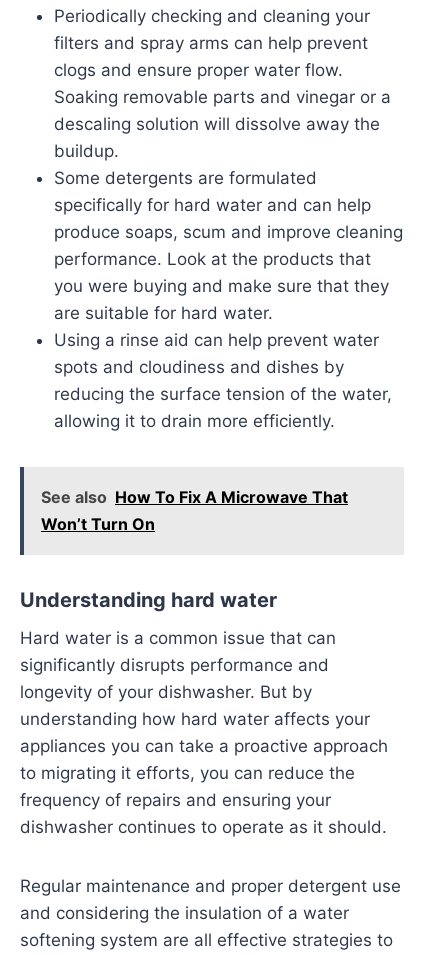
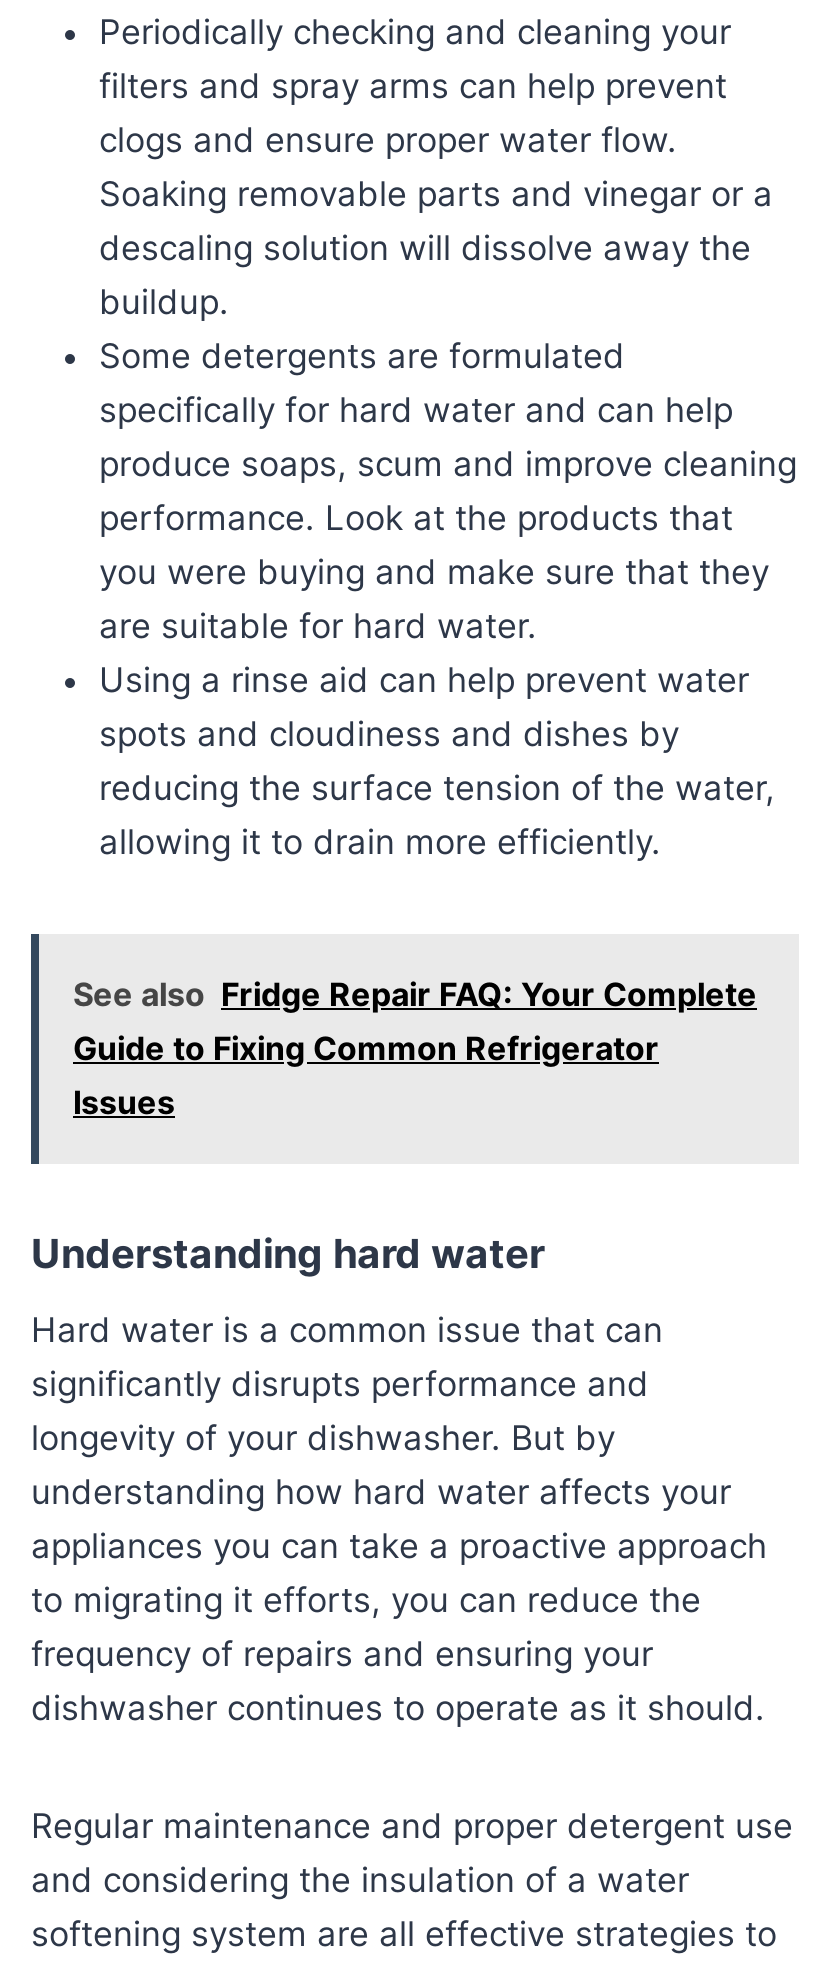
- See also How To Fix A Microwave That
- Won’t Turn On
+ See also Fridge Repair FAQ: Your Complete
+ Guide to Fixing Common Refrigerator
+ Issues
